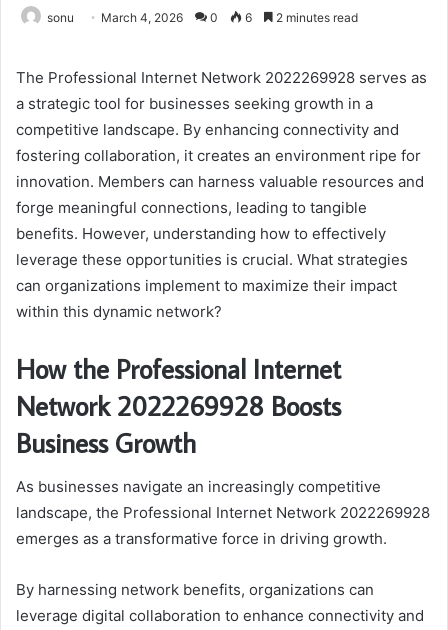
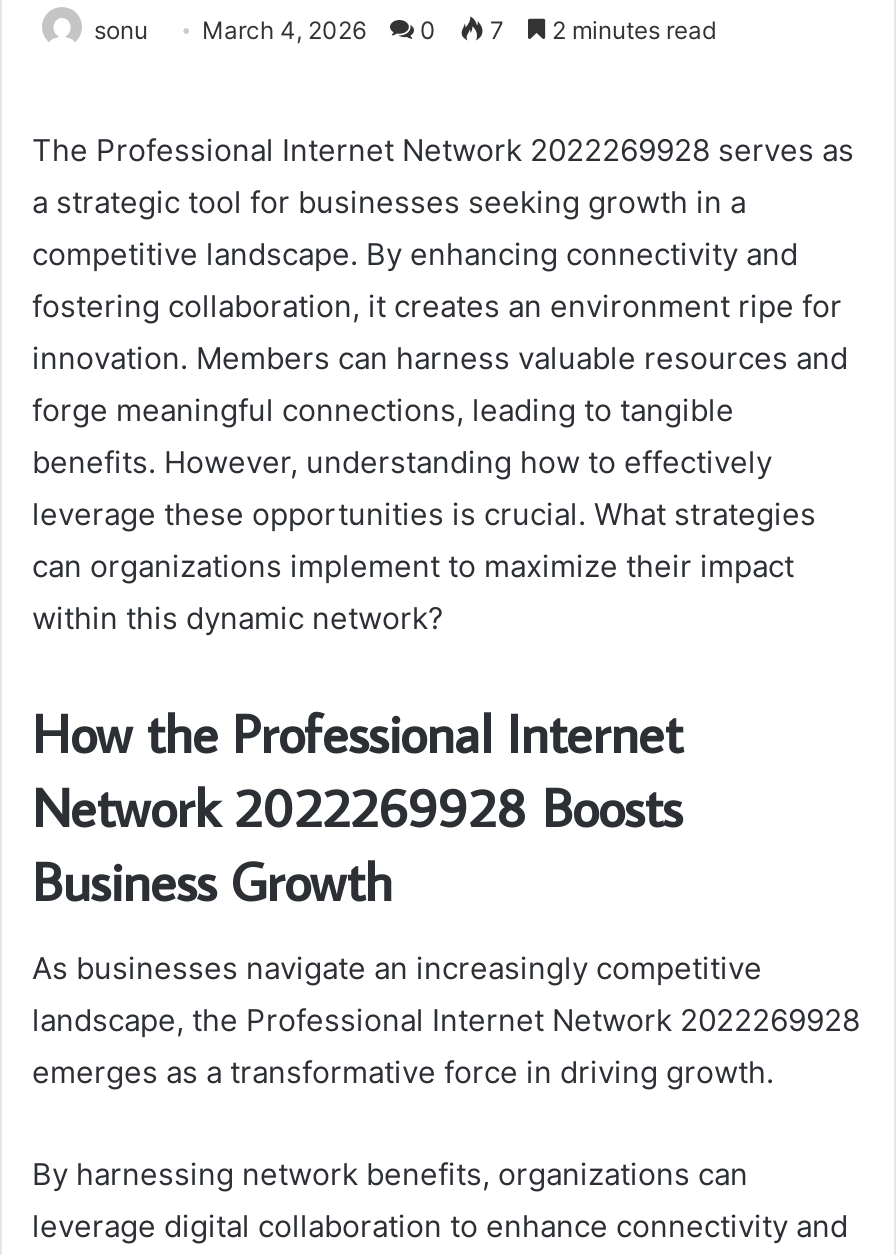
- sonu March 4, 2026 0 6 2 minutes read
+ sonu March 4, 2026 0 7 2 minutes read
